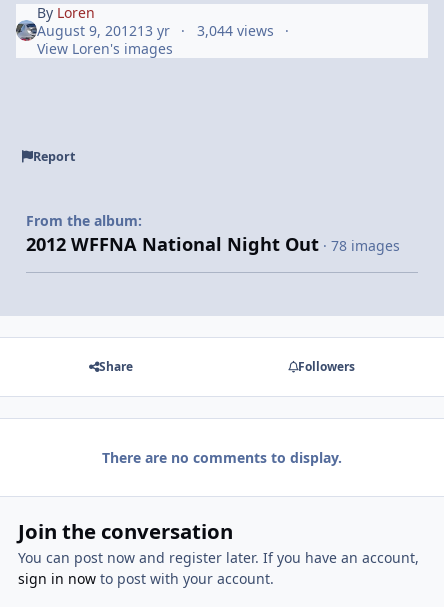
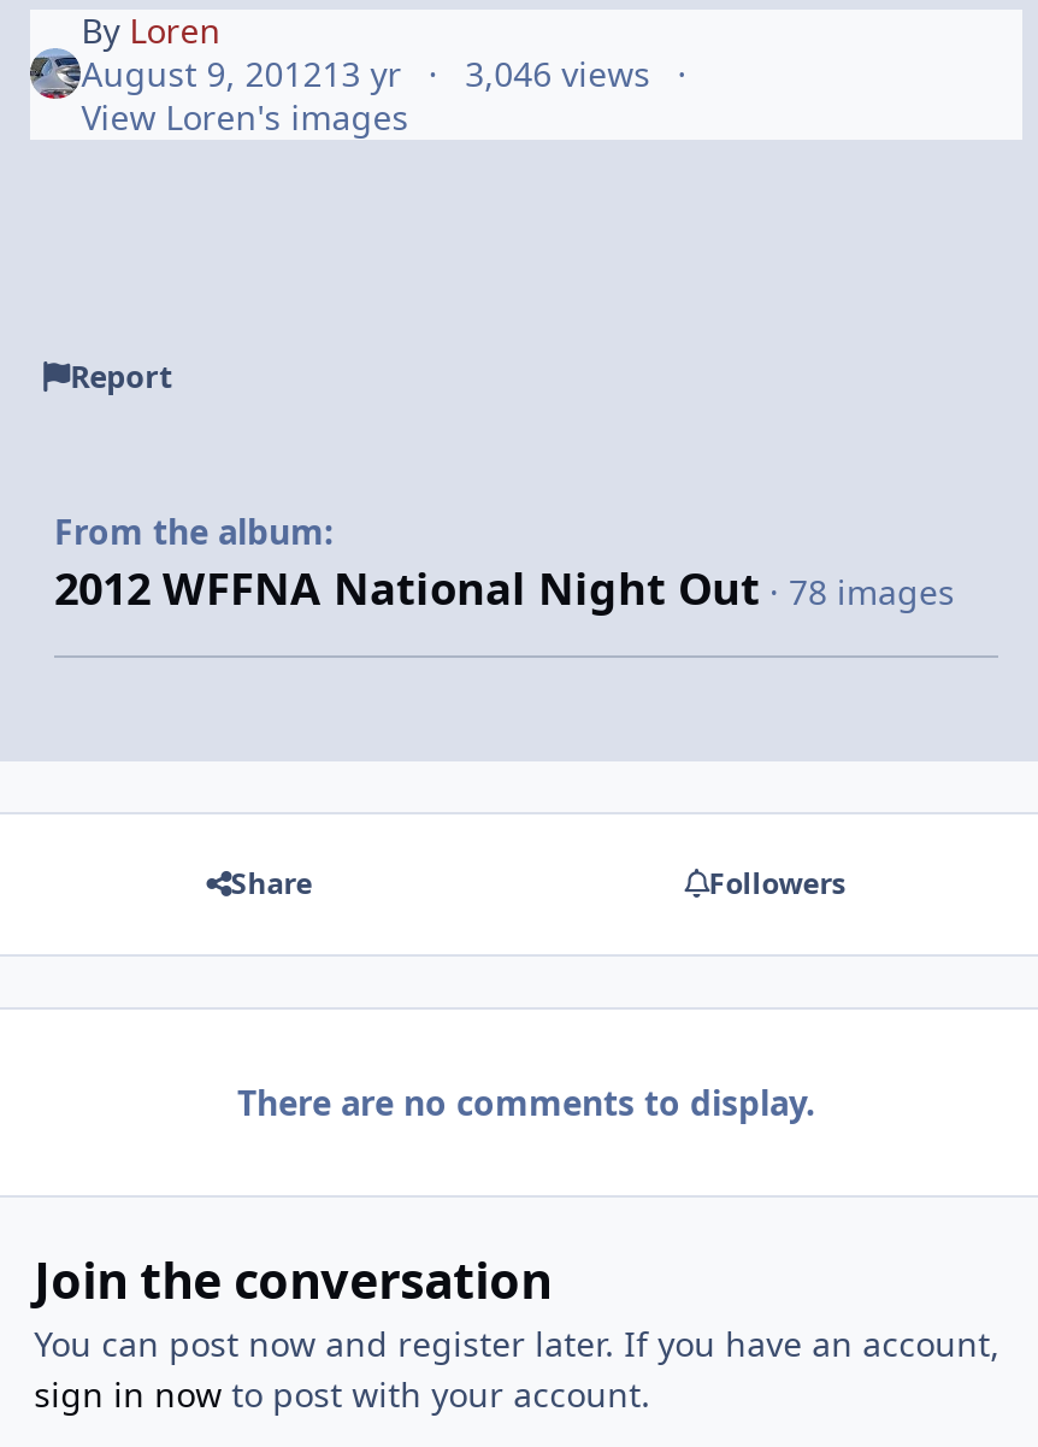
- August 9, 201213 yr 3,044 views
+ August 9, 201213 yr 3,046 views
